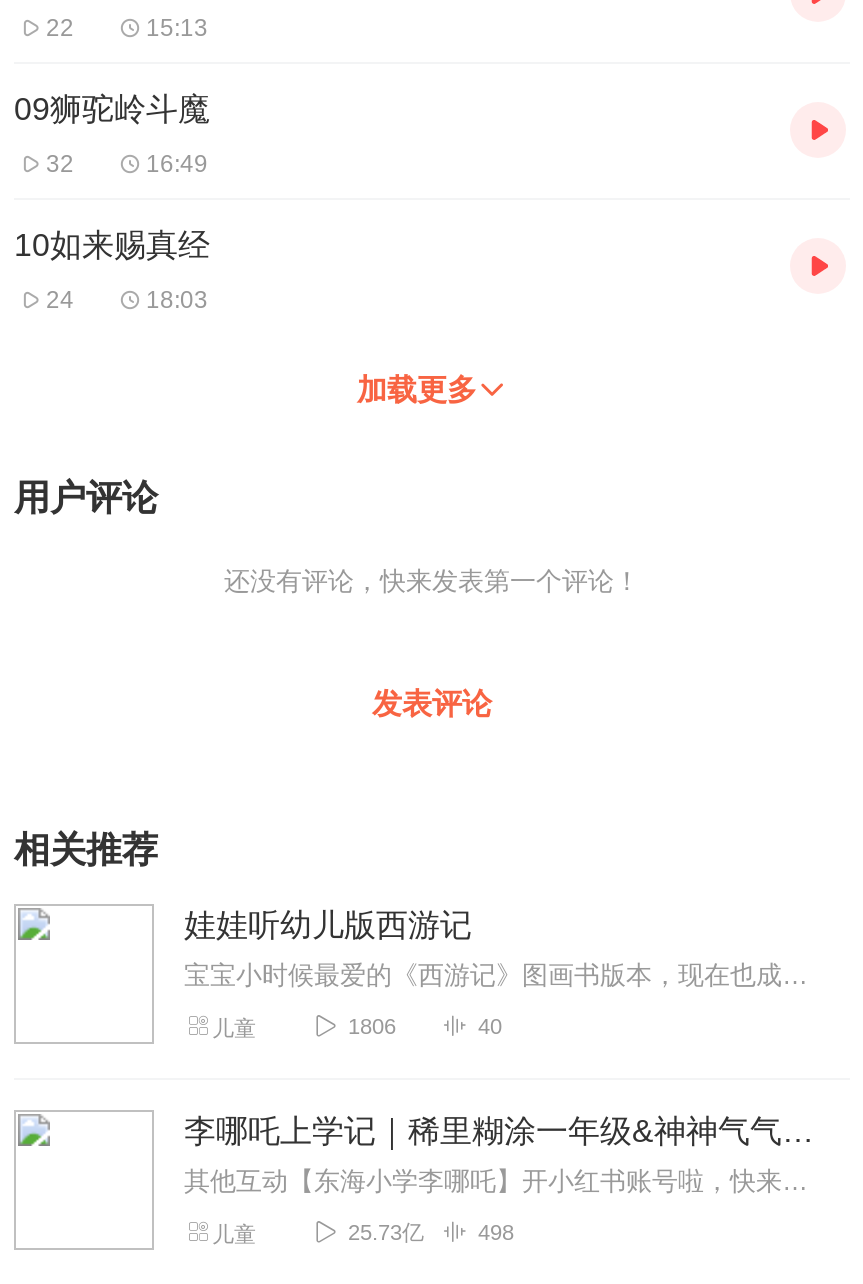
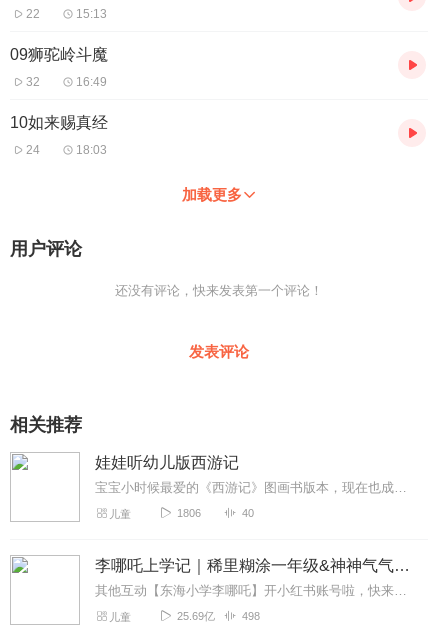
- 25.73亿
+ 25.69亿
